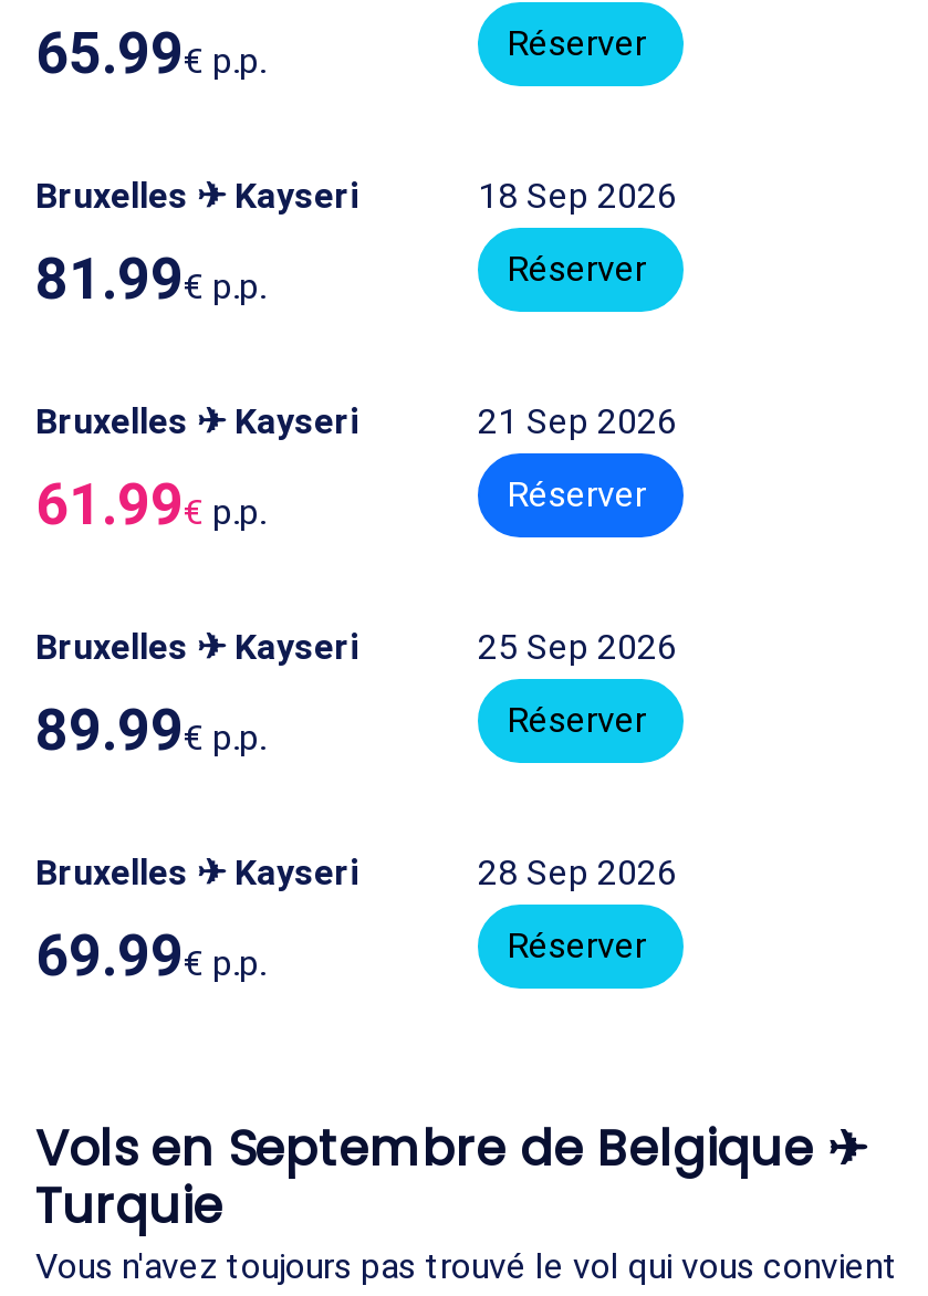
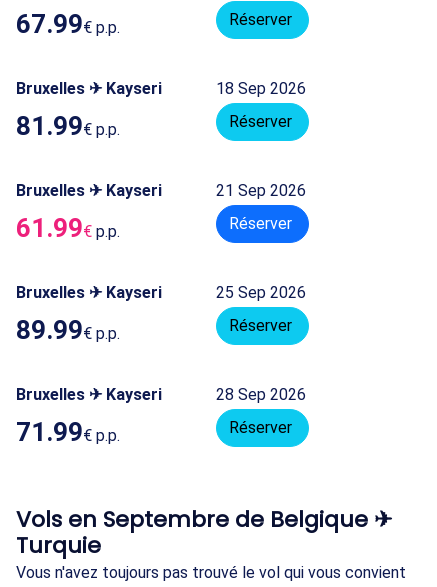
- 65.99€p.p.
+ 67.99€p.p.

- 69.99€p.p.
+ 71.99€p.p.
